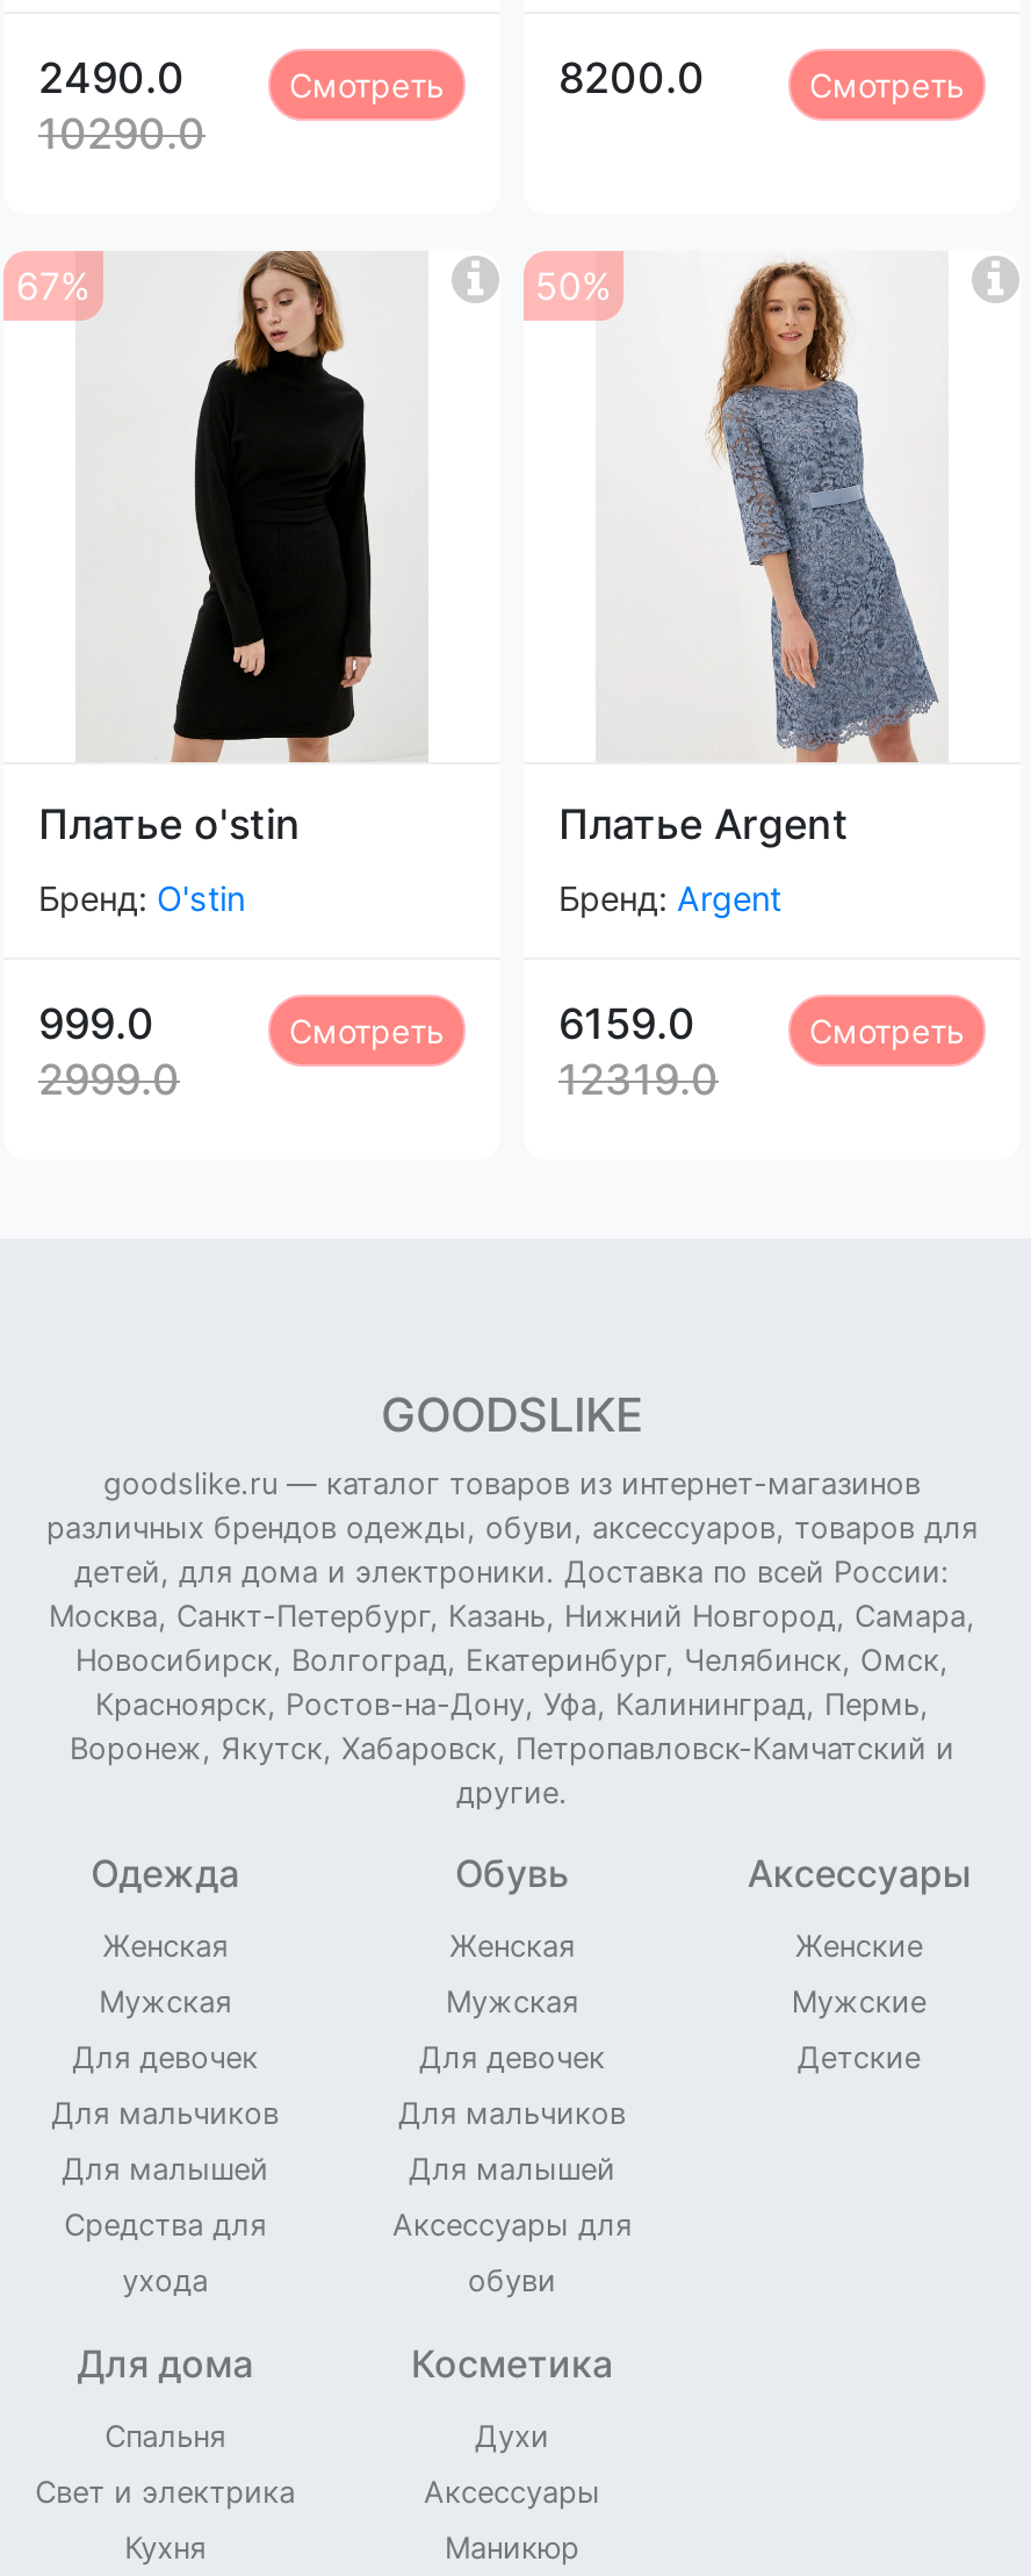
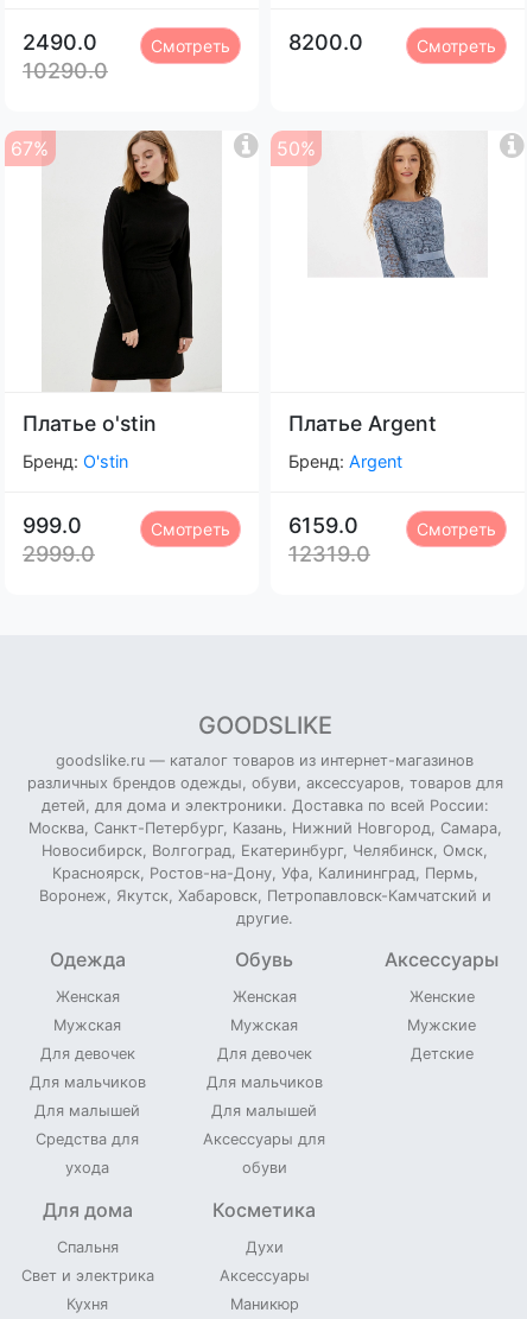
- [image]
